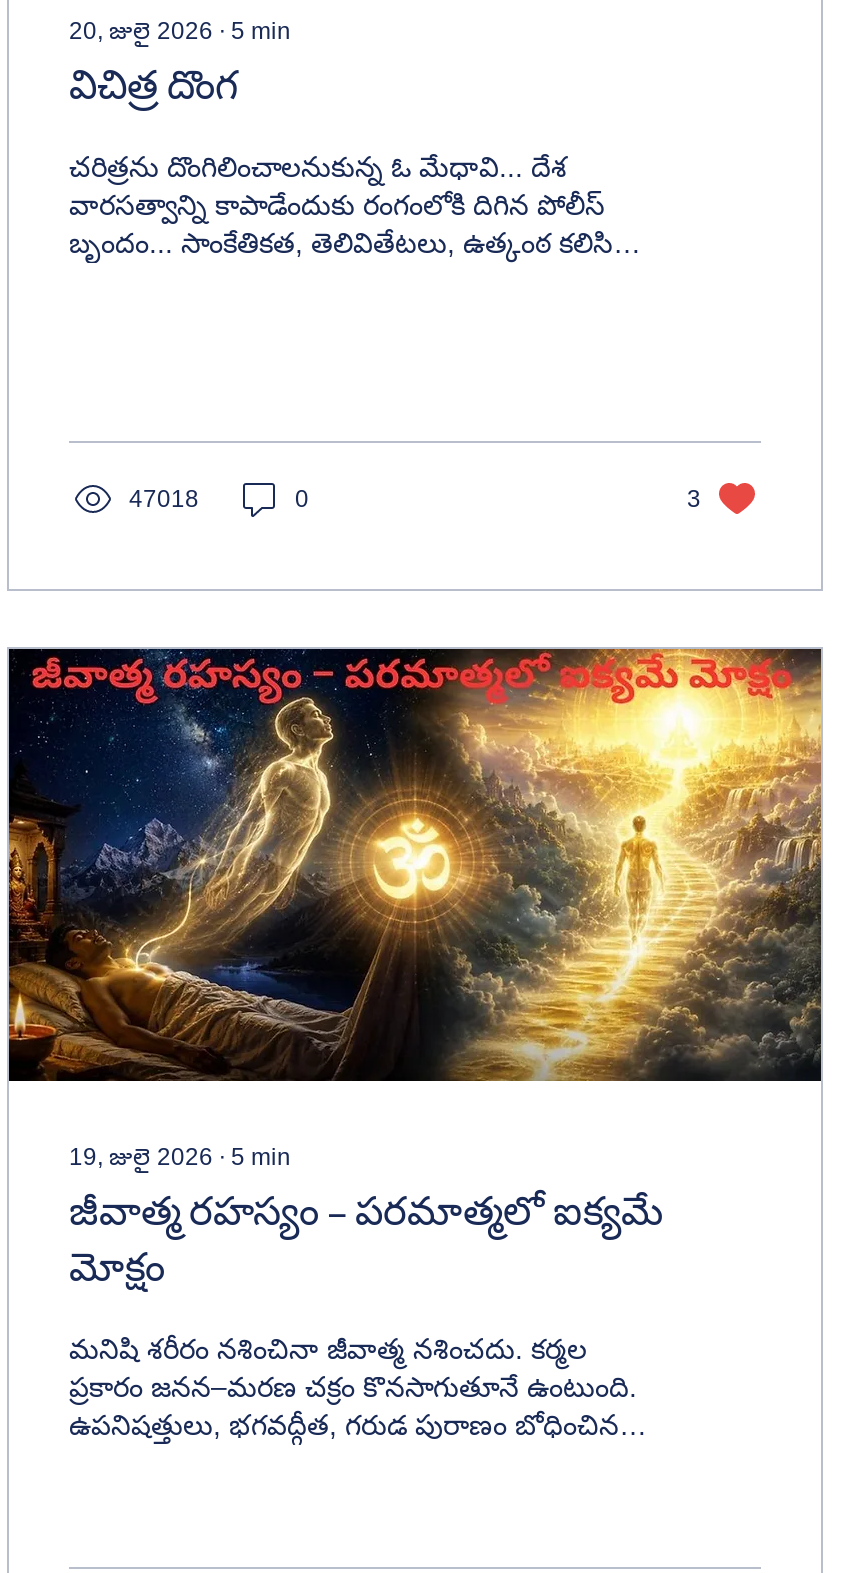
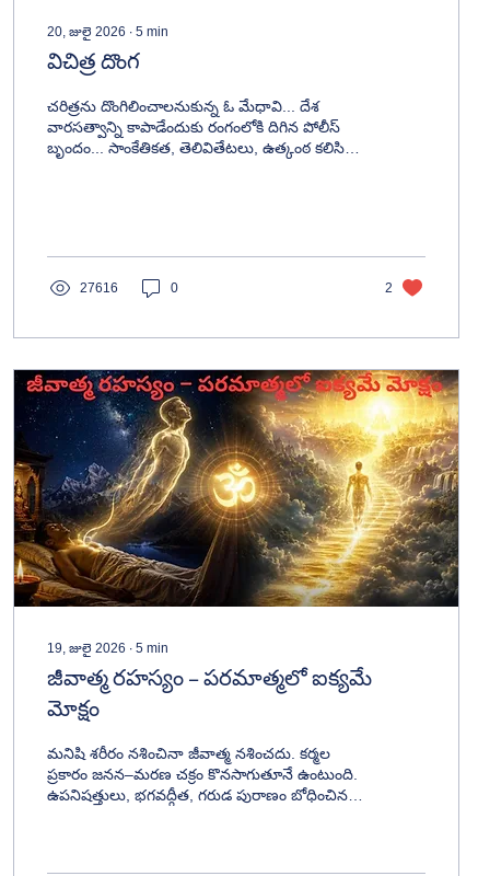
- 47018
+ 27616

- 3
+ 2
